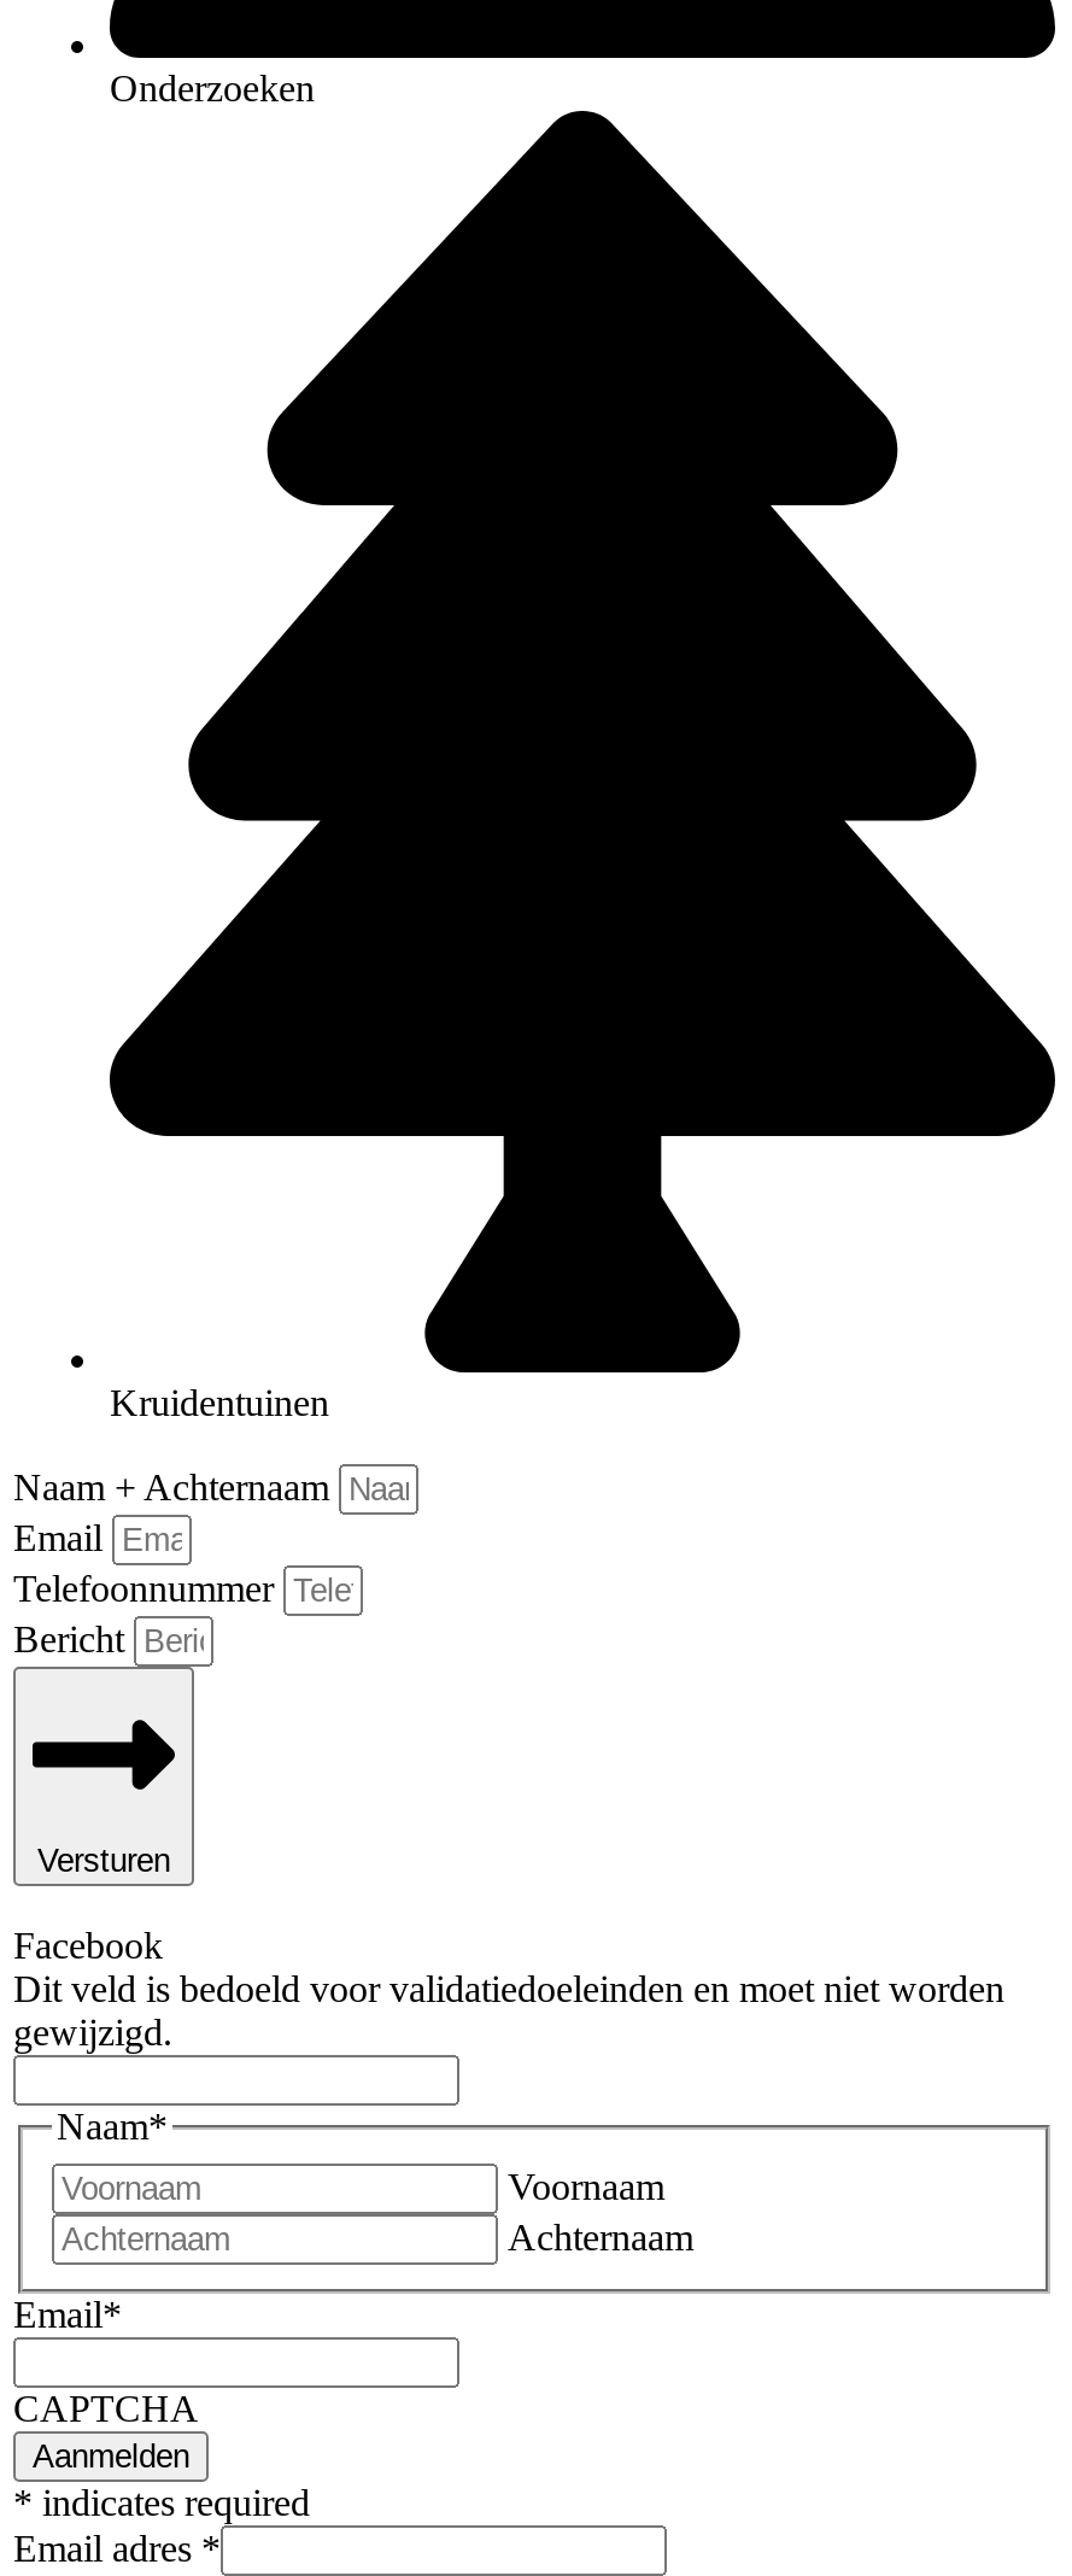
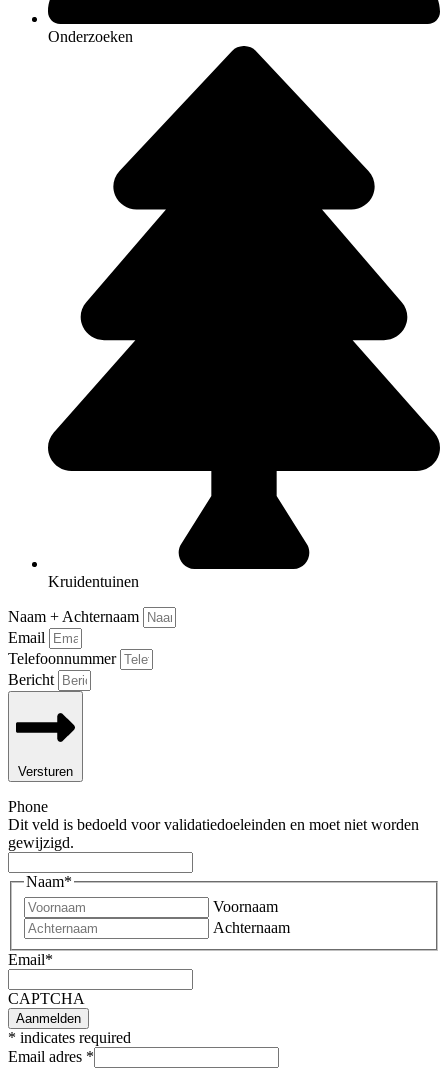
- Facebook
+ Phone
